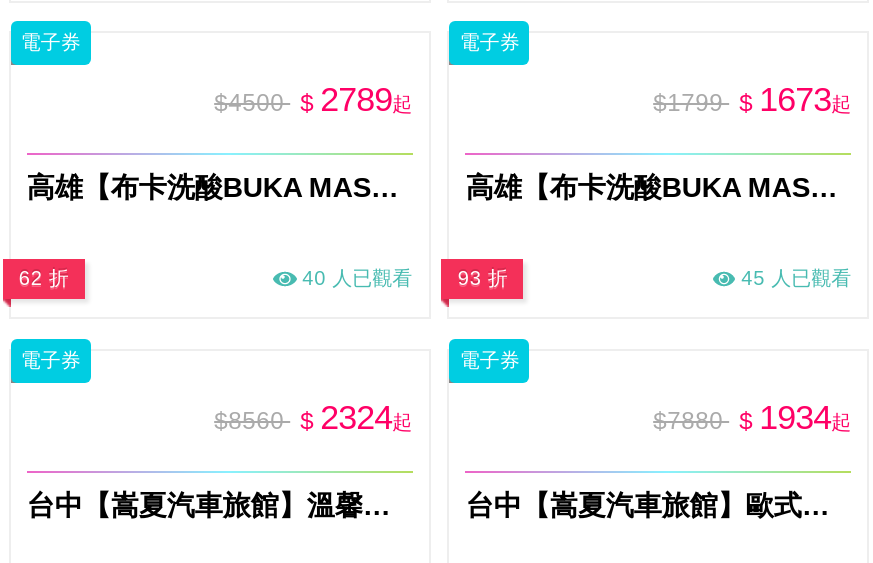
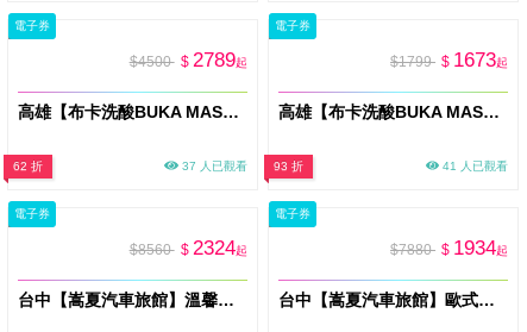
- 40 人已觀看
+ 37 人已觀看

- 45 人已觀看
+ 41 人已觀看
